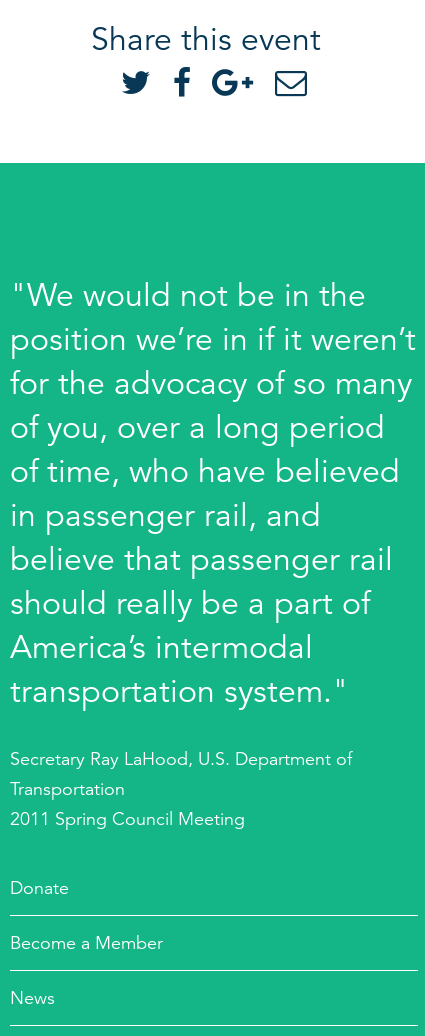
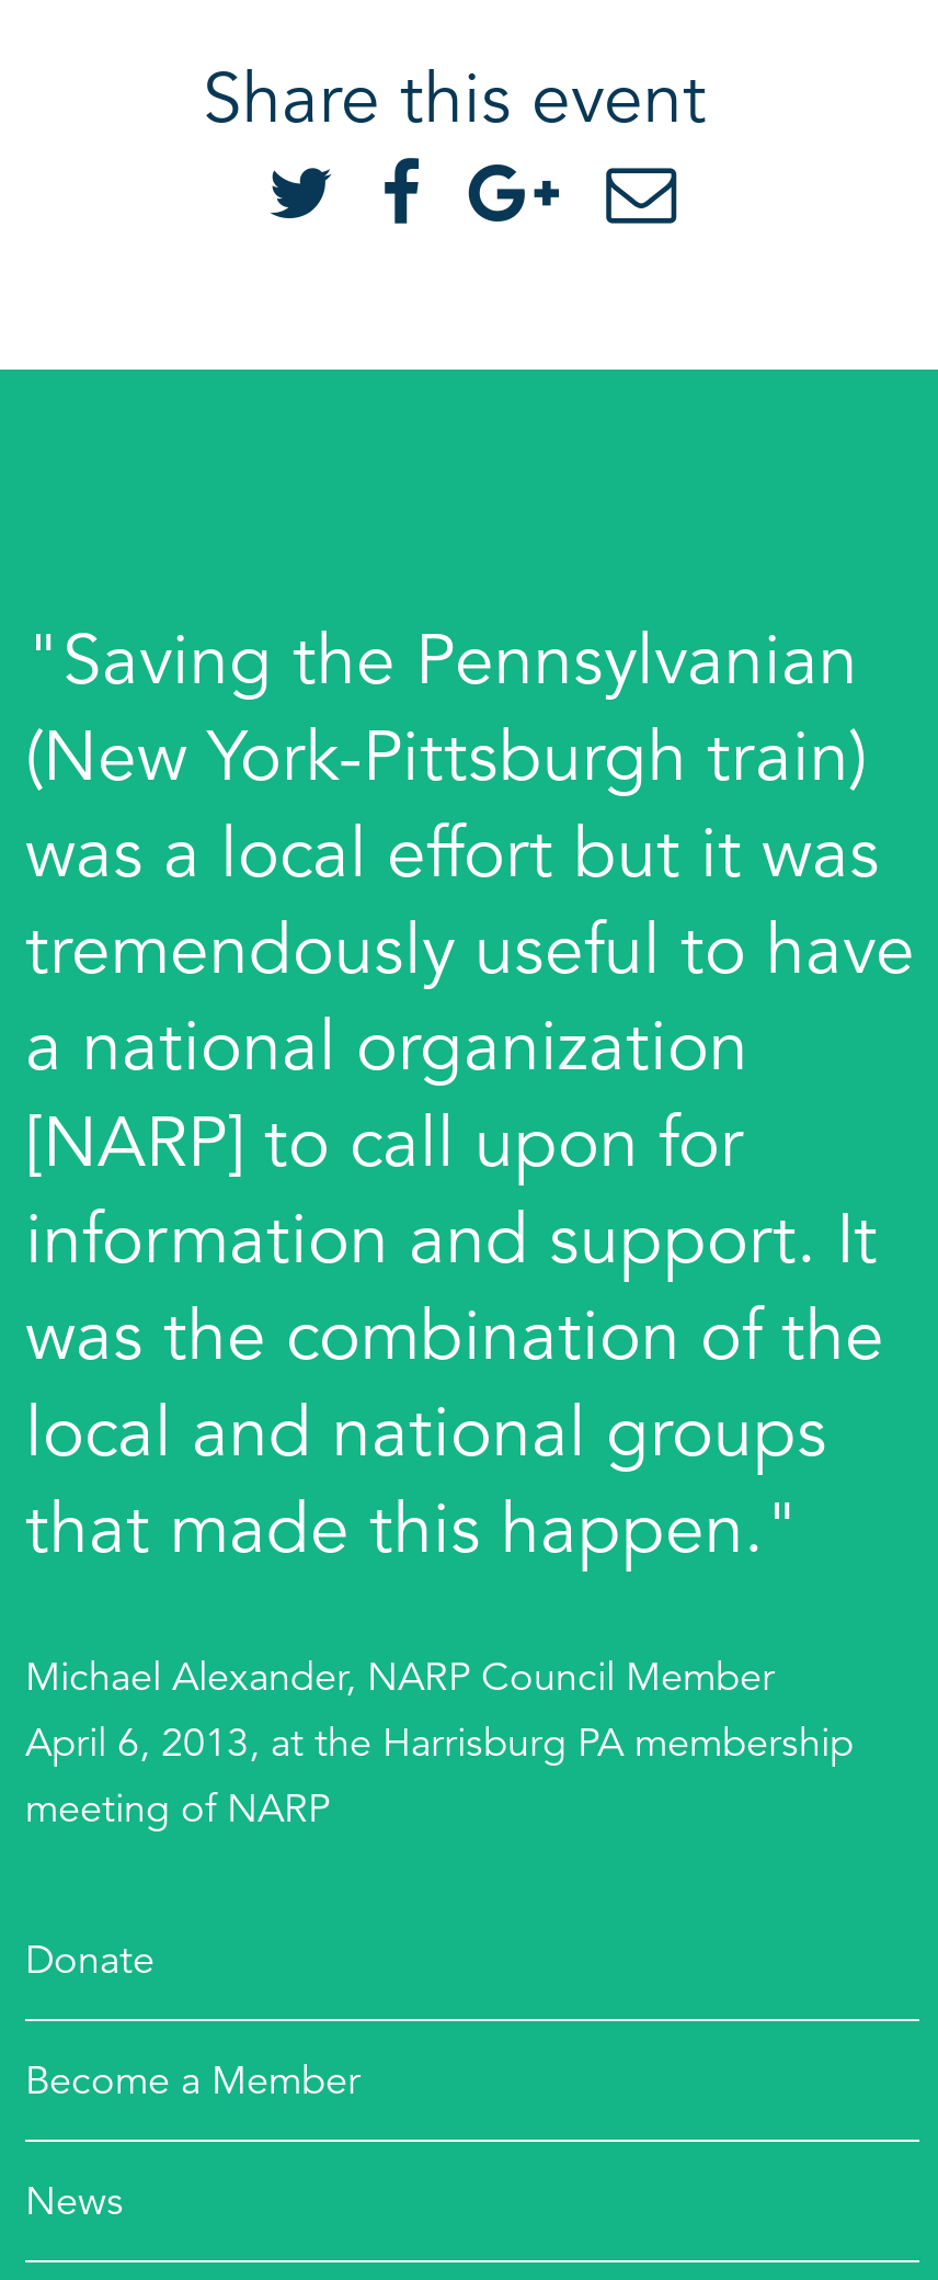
- "We would not be in the
- position we’re in if it weren’t
- for the advocacy of so many
- of you, over a long period
- of time, who have believed
- in passenger rail, and
- believe that passenger rail
- should really be a part of
- America’s intermodal
- transportation system."
+ "Saving the Pennsylvanian
+ (New York-Pittsburgh train)
+ was a local effort but it was
+ tremendously useful to have
+ a national organization
+ [NARP] to call upon for
+ information and support. It
+ was the combination of the
+ local and national groups
+ that made this happen."

- Secretary Ray LaHood, U.S. Department of
- Transportation
- 2011 Spring Council Meeting
+ Michael Alexander, NARP Council Member
+ April 6, 2013, at the Harrisburg PA membership
+ meeting of NARP
